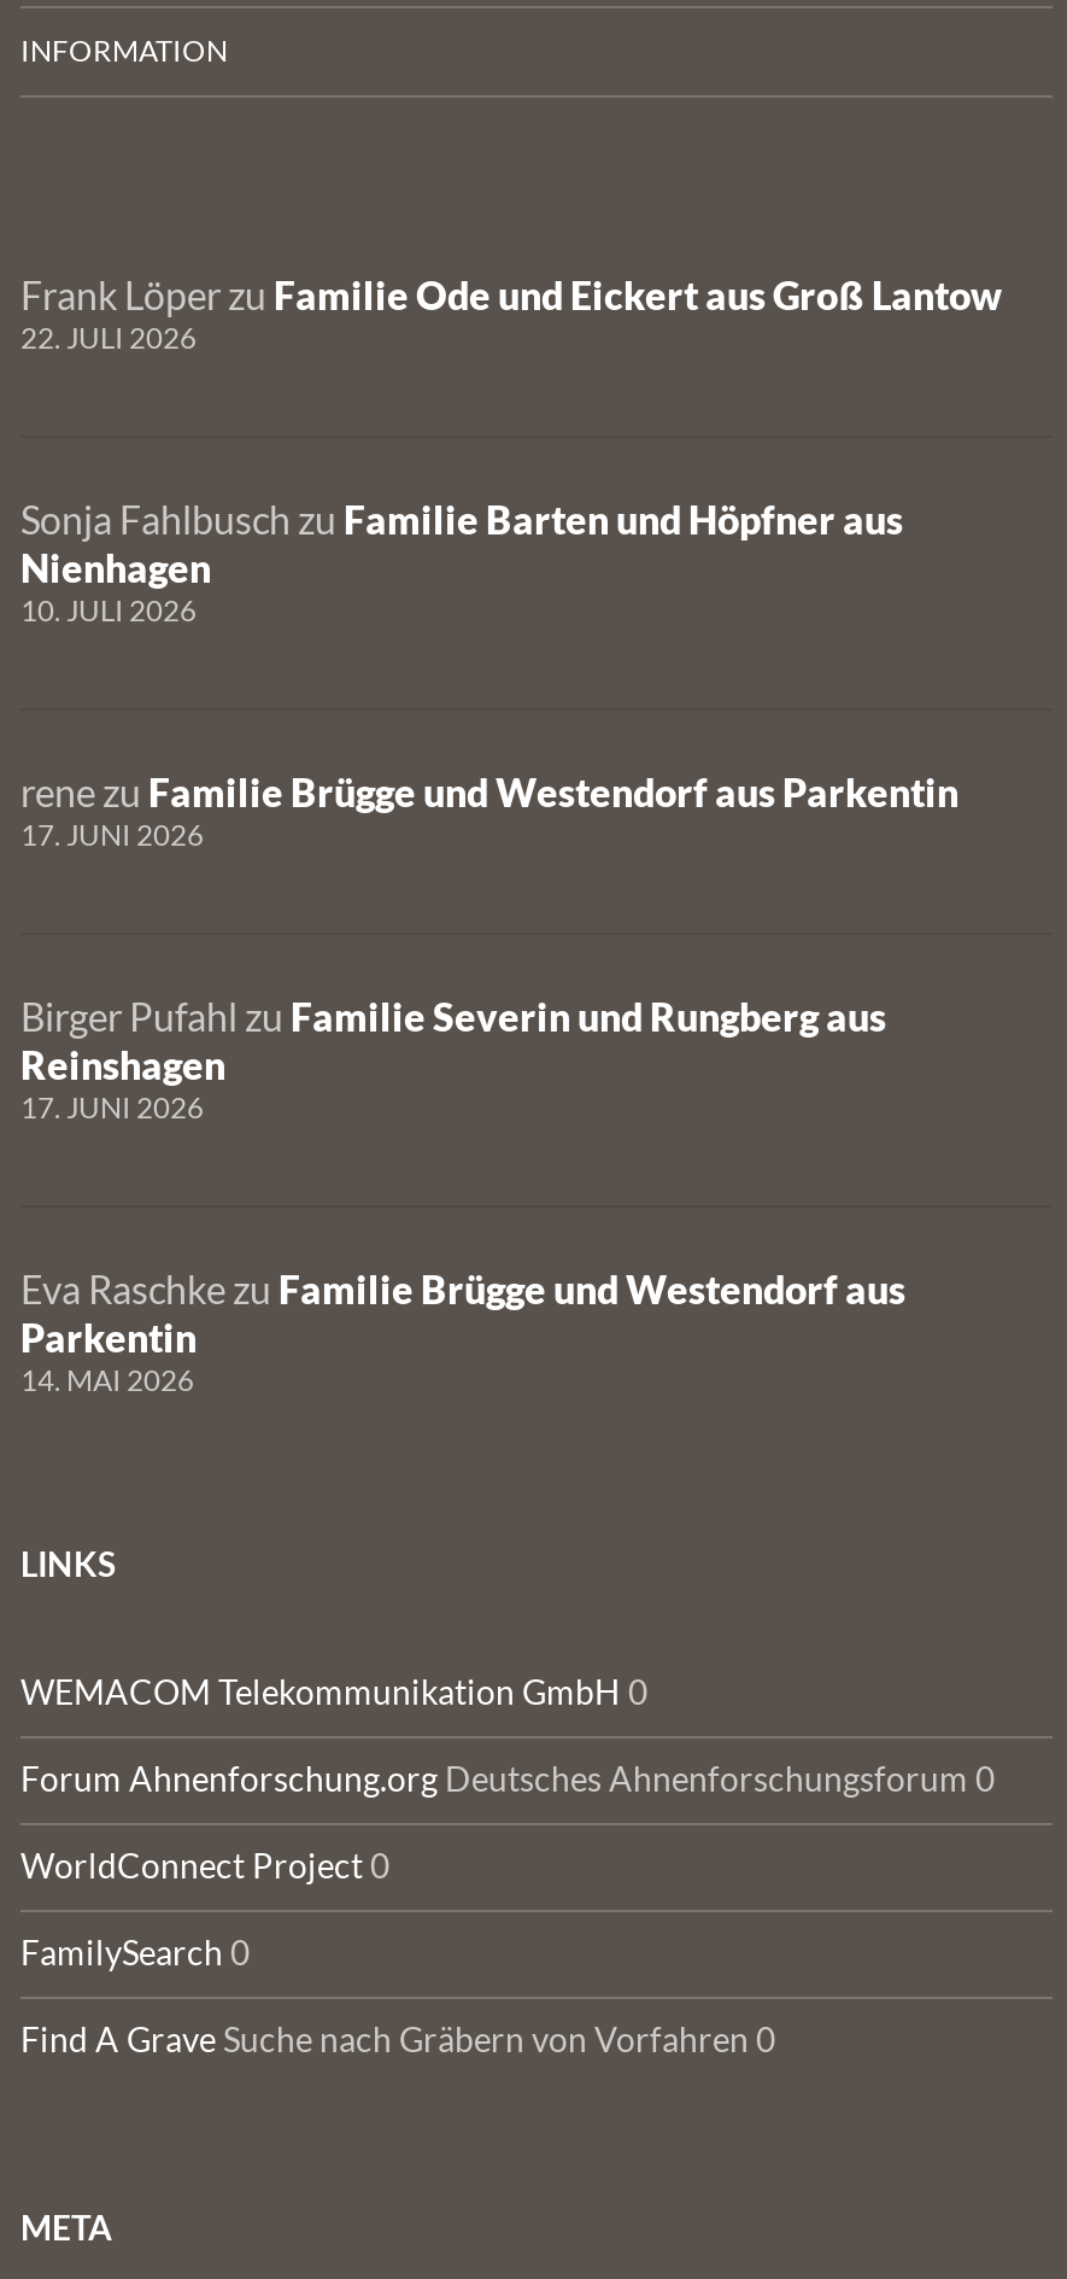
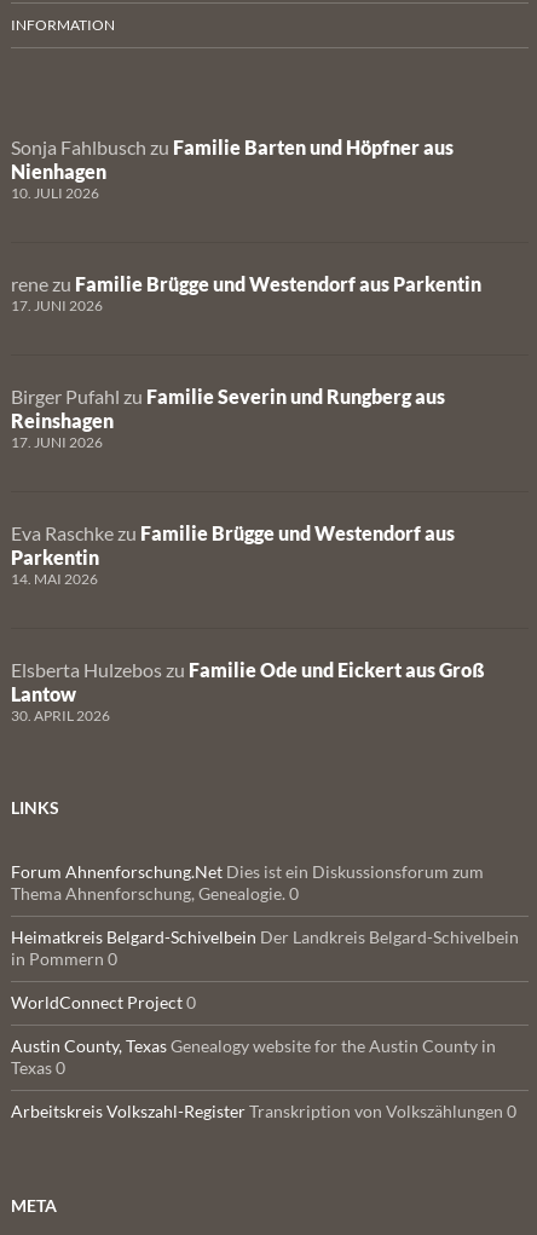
- Frank Löper zu Familie Ode und Eickert aus Groß Lantow
- 22. JULI 2026

moved up: Sonja Fahlbusch zu Familie Barten und Höpfner aus | Nienhagen | 10. JULI 2026 | ... | Parkentin | 14. MAI 2026

+ Elsberta Hulzebos zu Familie Ode und Eickert aus Groß
+ Lantow
+ 30. APRIL 2026

- WEMACOM Telekommunikation GmbH 0
+ Forum Ahnenforschung.Net Dies ist ein Diskussionsforum zum
+ Thema Ahnenforschung, Genealogie. 0

- Forum Ahnenforschung.org Deutsches Ahnenforschungsforum 0
+ Heimatkreis Belgard-Schivelbein Der Landkreis Belgard-Schivelbein
+ in Pommern 0

- FamilySearch 0
+ Austin County, Texas Genealogy website for the Austin County in
+ Texas 0

- Find A Grave Suche nach Gräbern von Vorfahren 0
+ Arbeitskreis Volkszahl-Register Transkription von Volkszählungen 0
